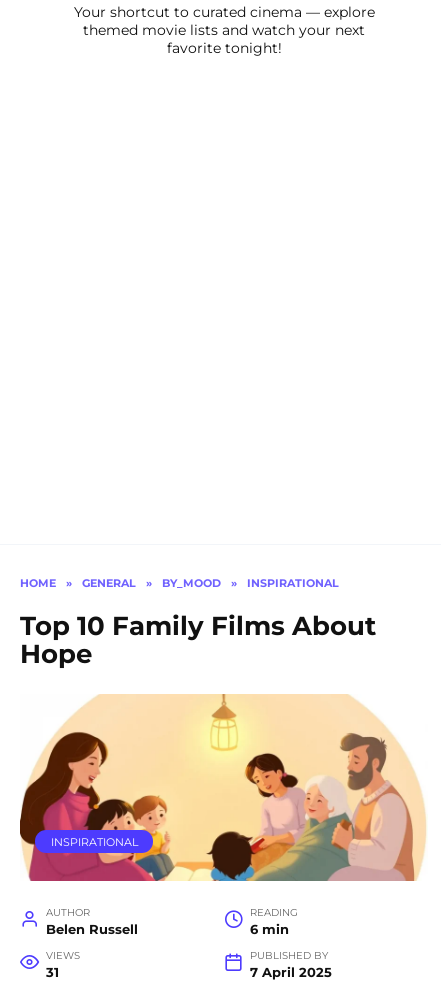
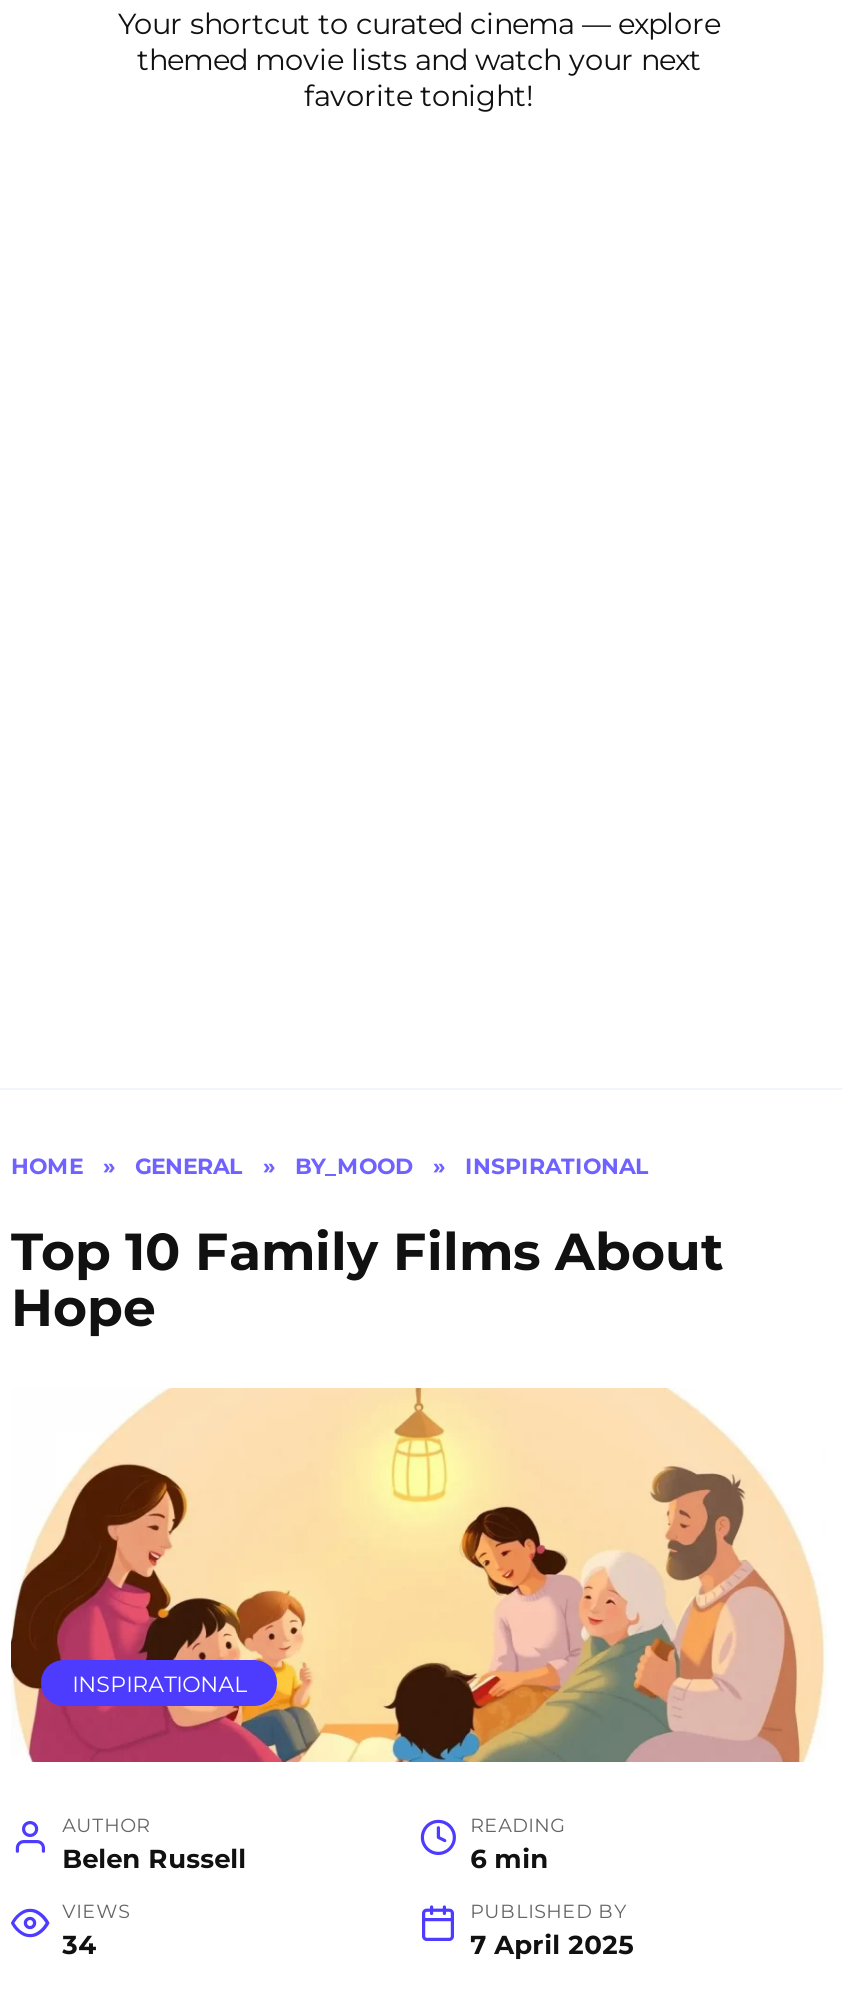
- 31
+ 34
